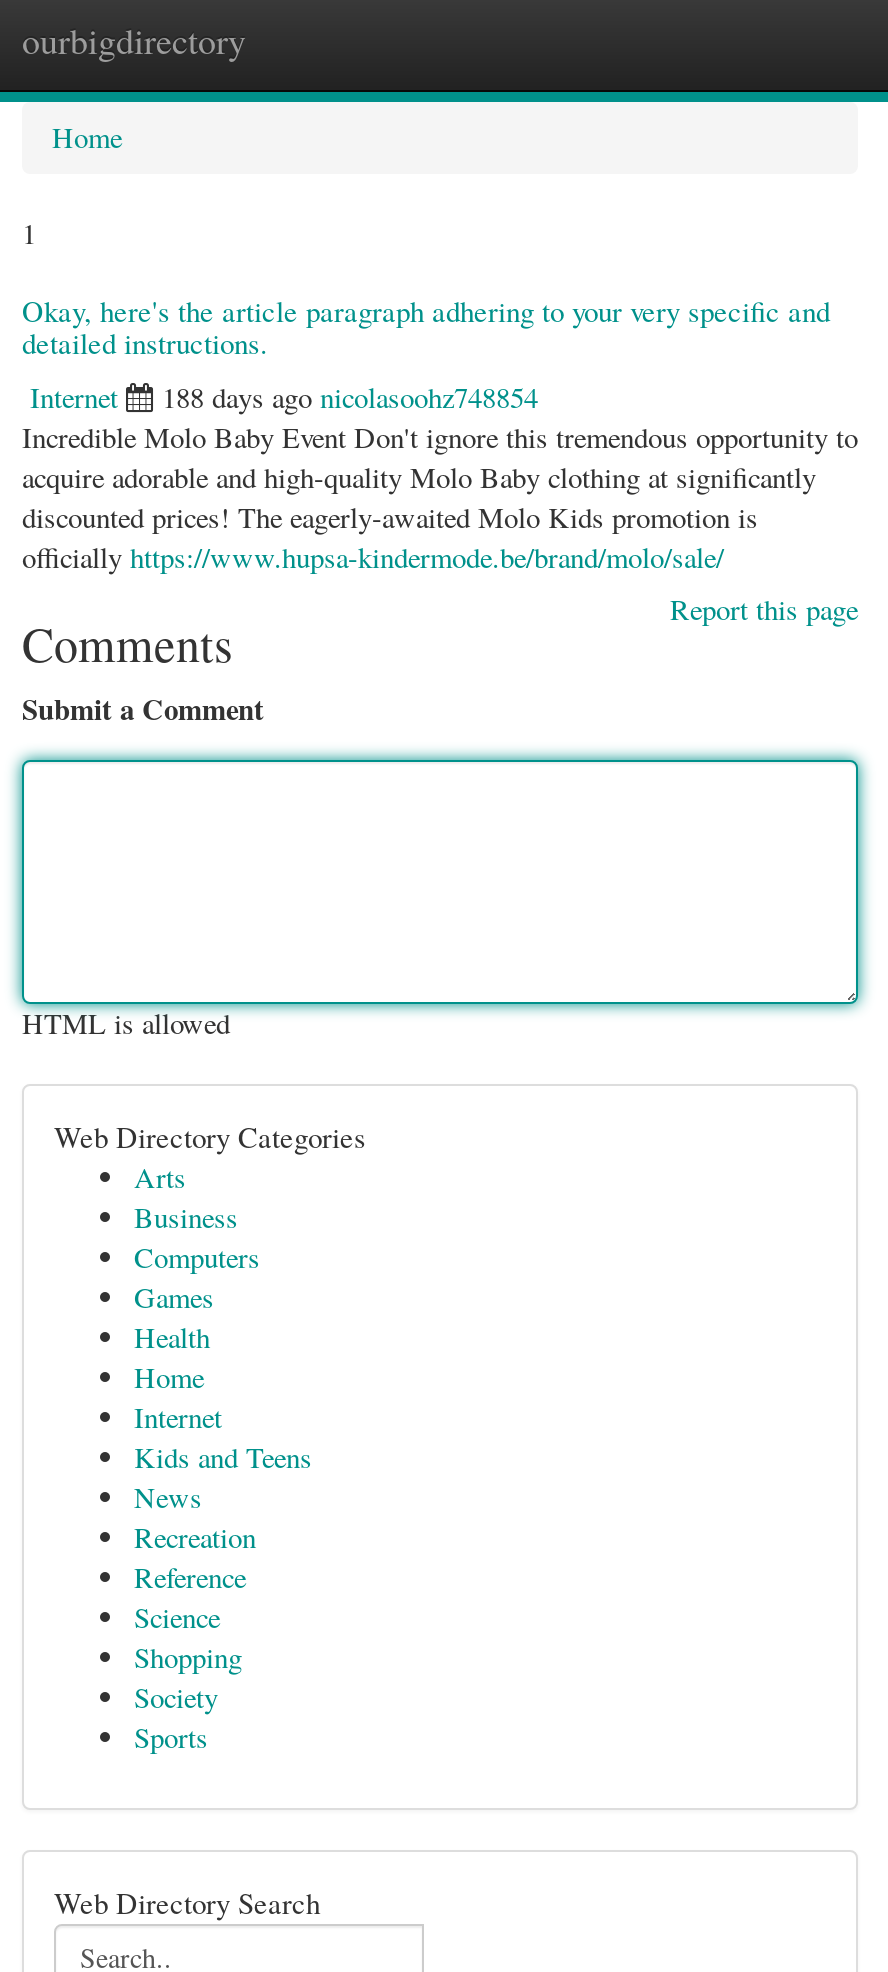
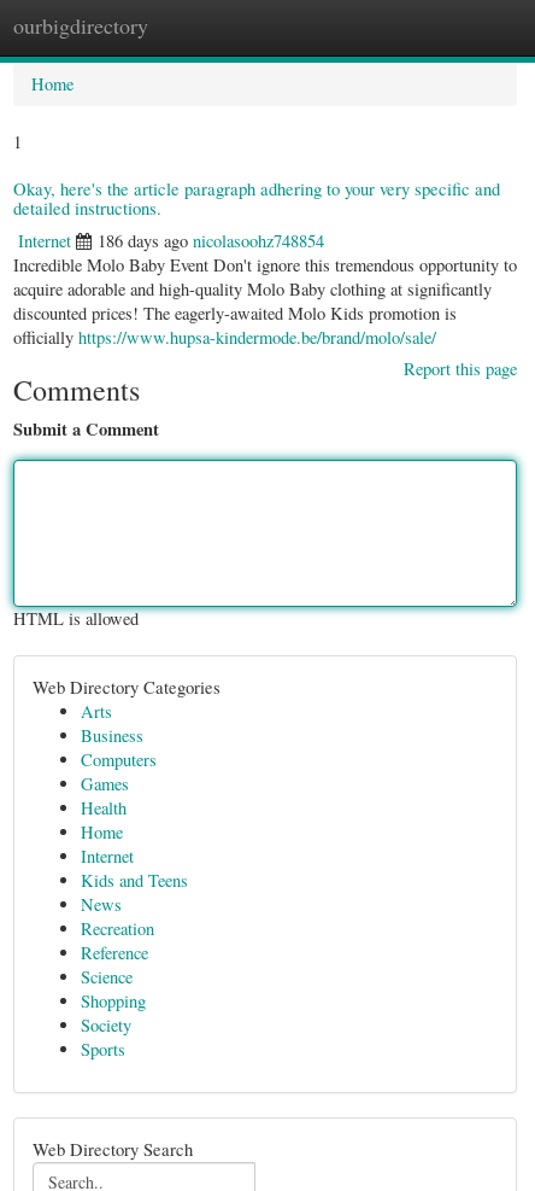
- 188 days ago nicolasoohz748854
+ 186 days ago nicolasoohz748854
